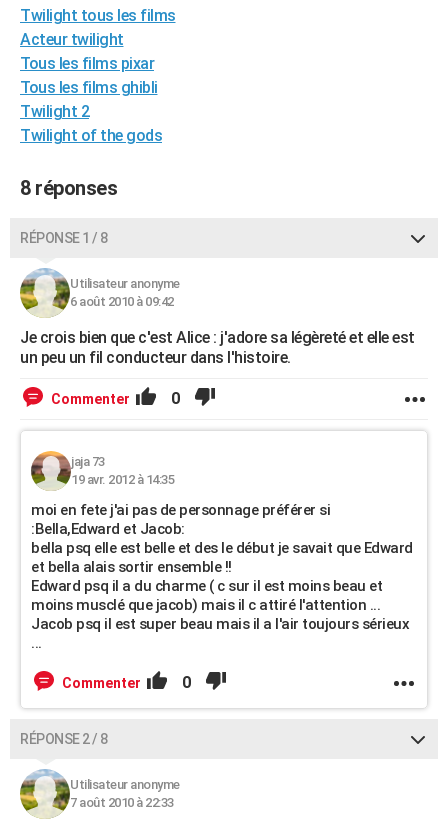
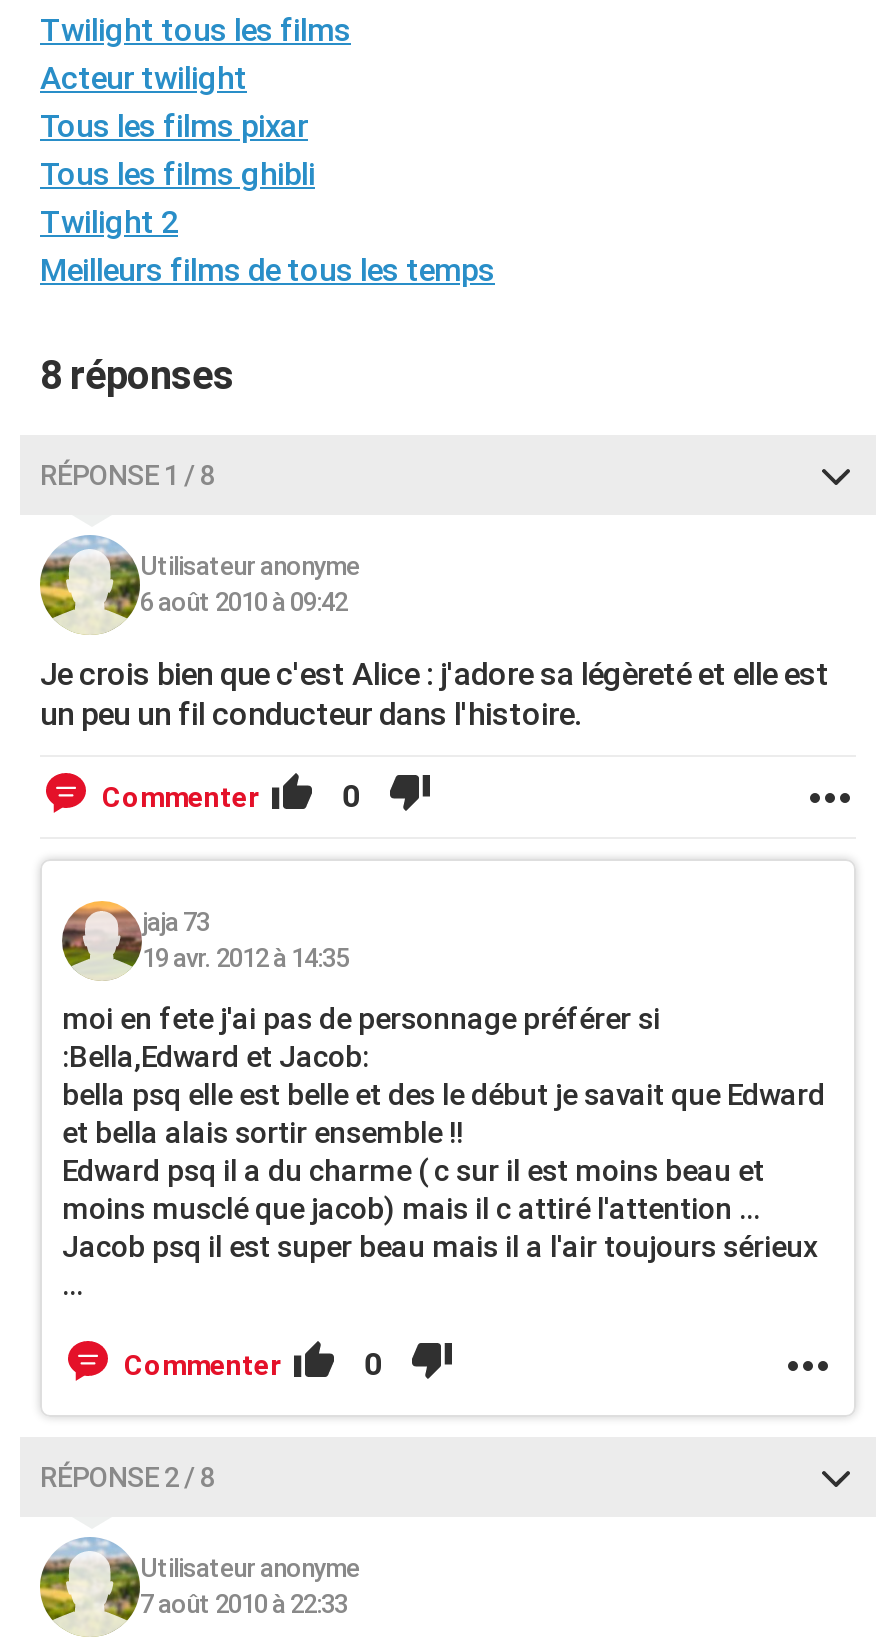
- Twilight of the gods
+ Meilleurs films de tous les temps
